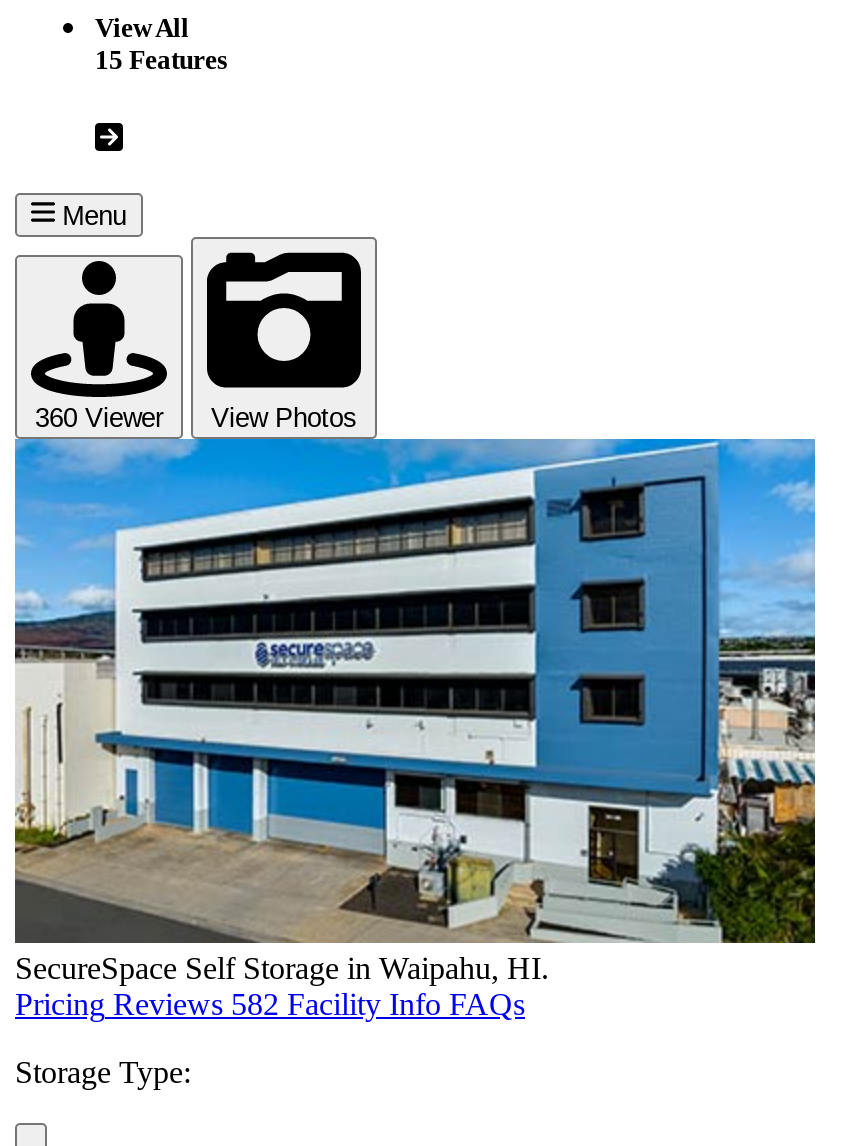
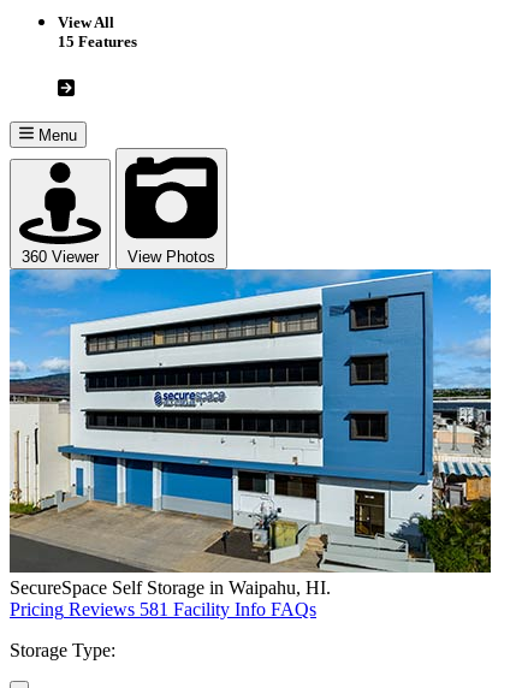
- Pricing Reviews 582 Facility Info FAQs
+ Pricing Reviews 581 Facility Info FAQs
